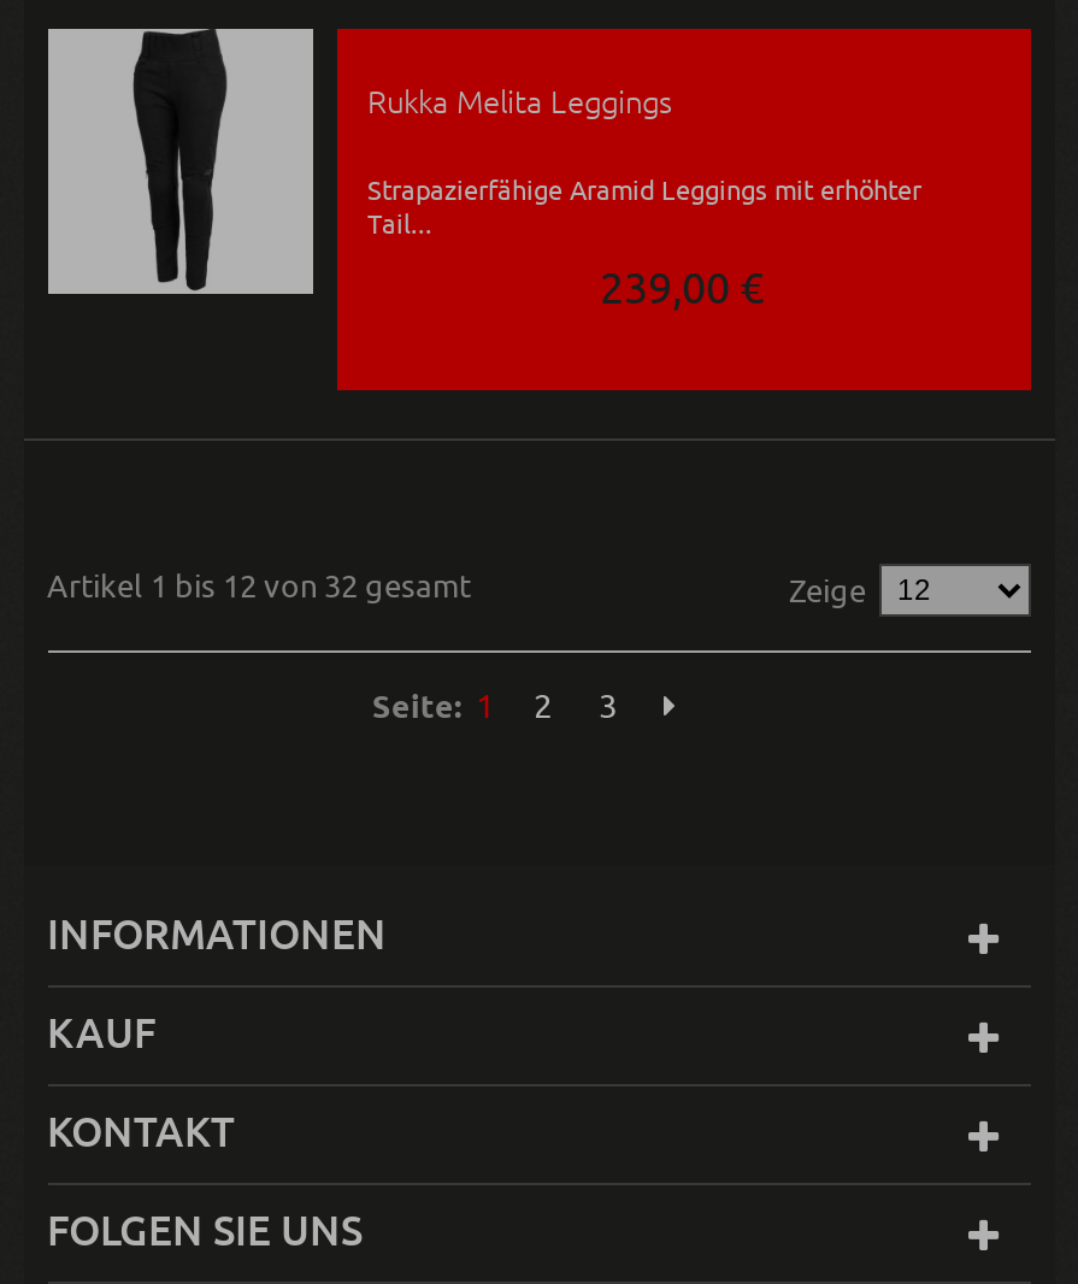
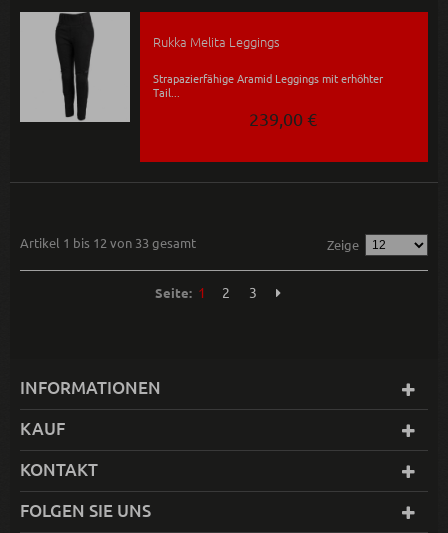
- Artikel 1 bis 12 von 32 gesamt
+ Artikel 1 bis 12 von 33 gesamt
